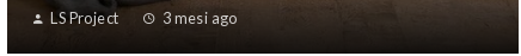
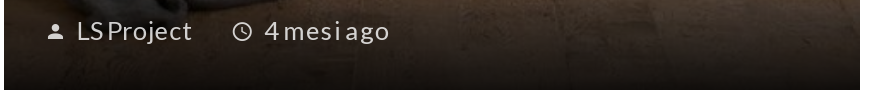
- 3 mesi ago
+ 4 mesi ago
